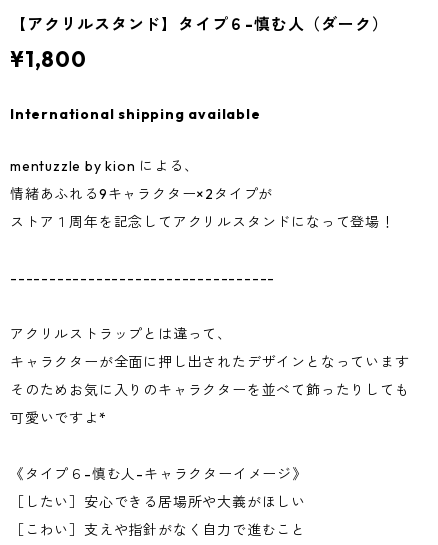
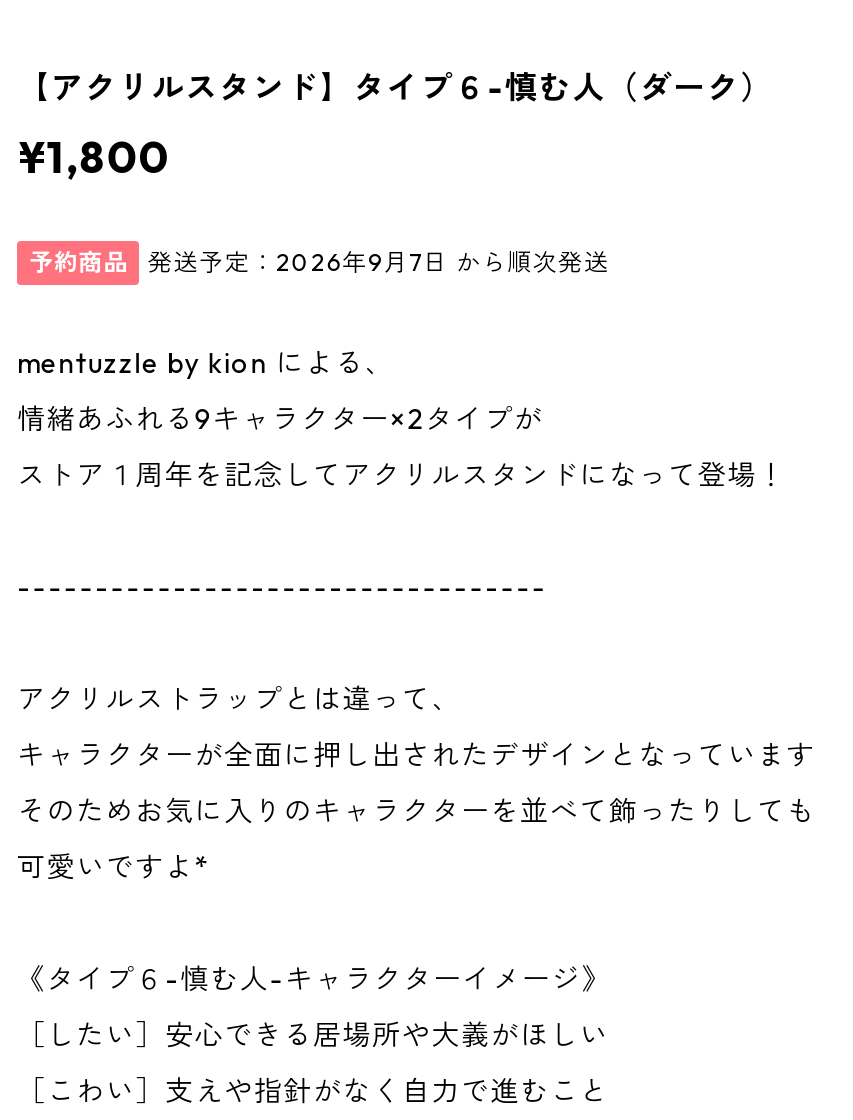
- International shipping available
+ 予約商品
+ 発送予定：2026年9月7日 から順次発送
